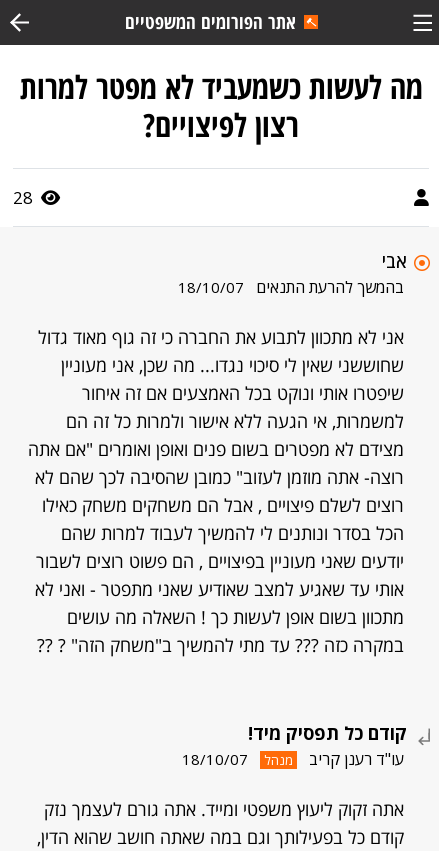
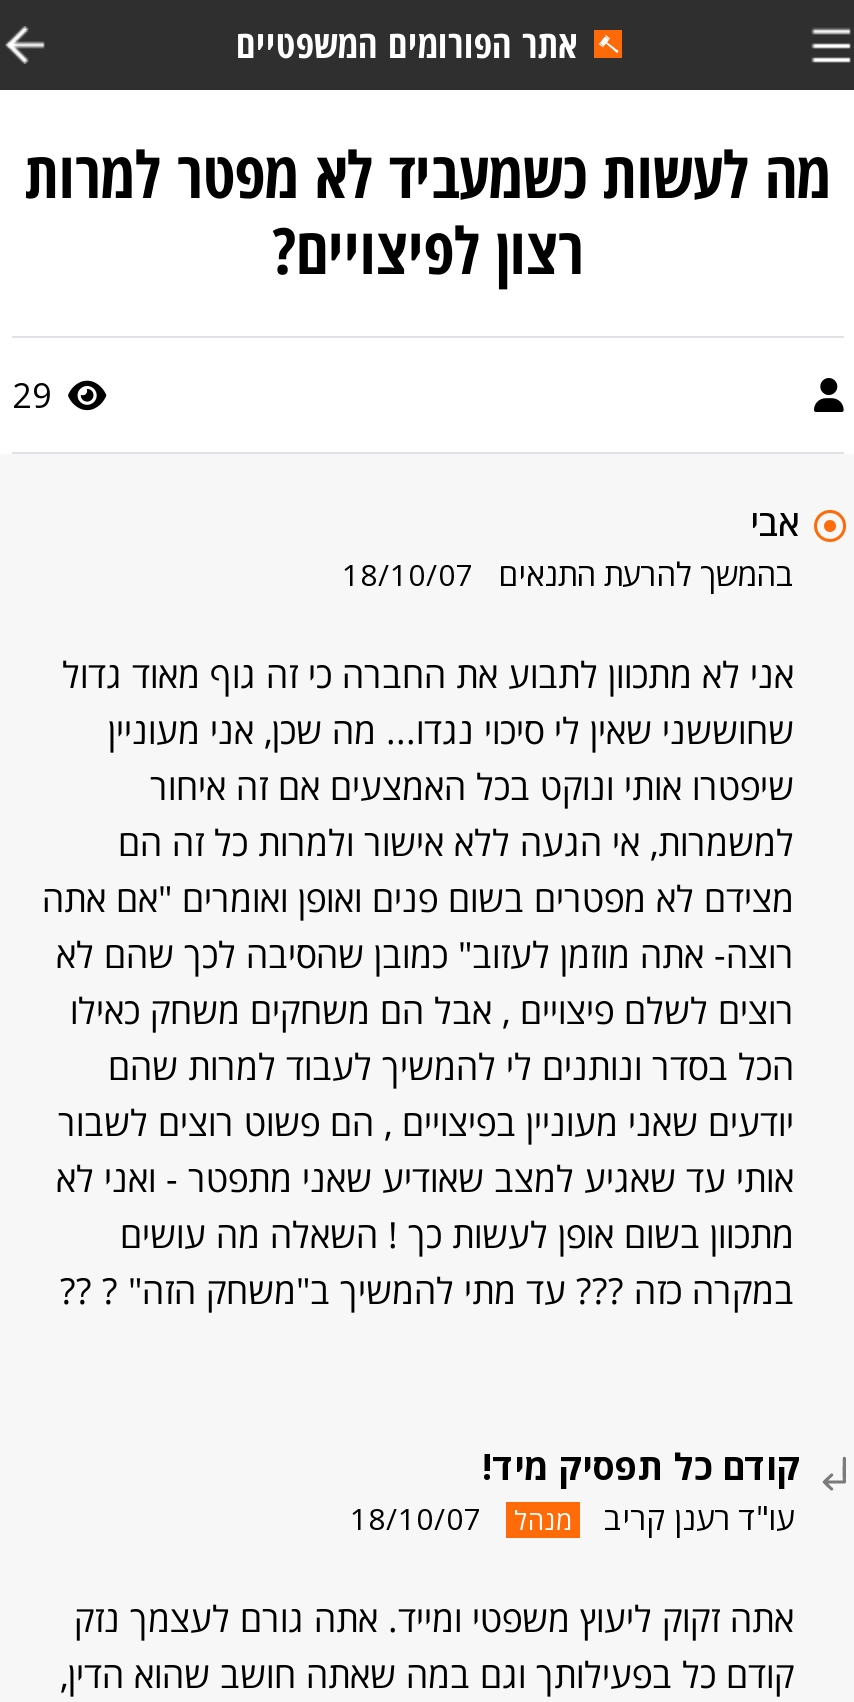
- 28
+ 29
